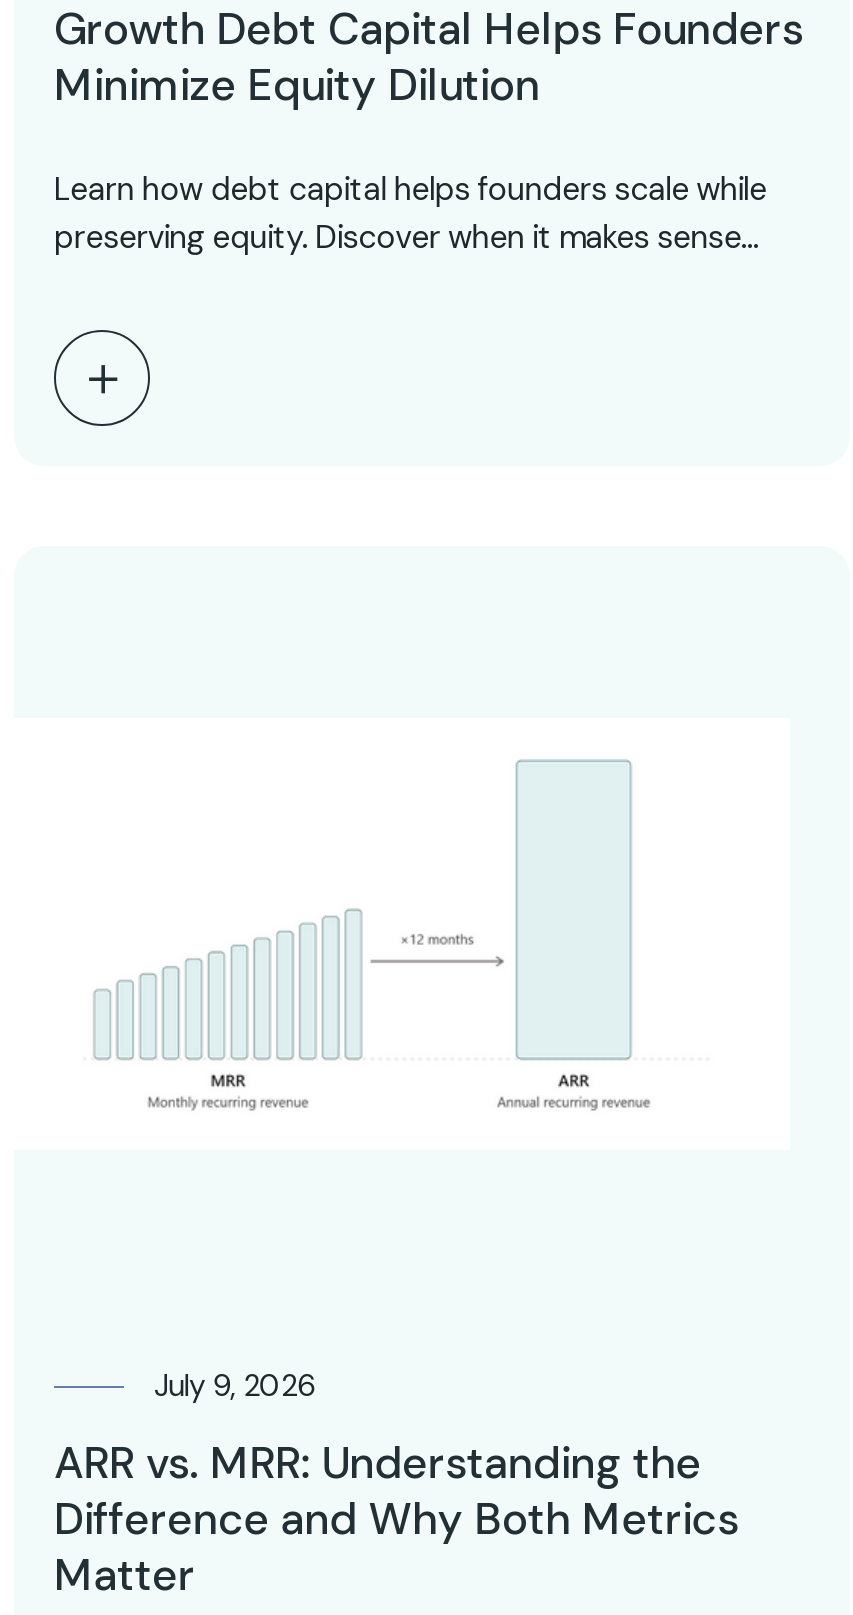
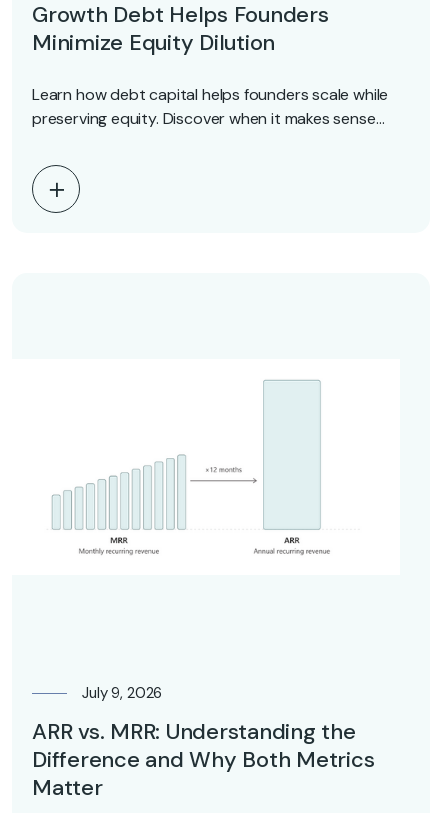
- Growth Debt Capital Helps Founders
+ Growth Debt Helps Founders
